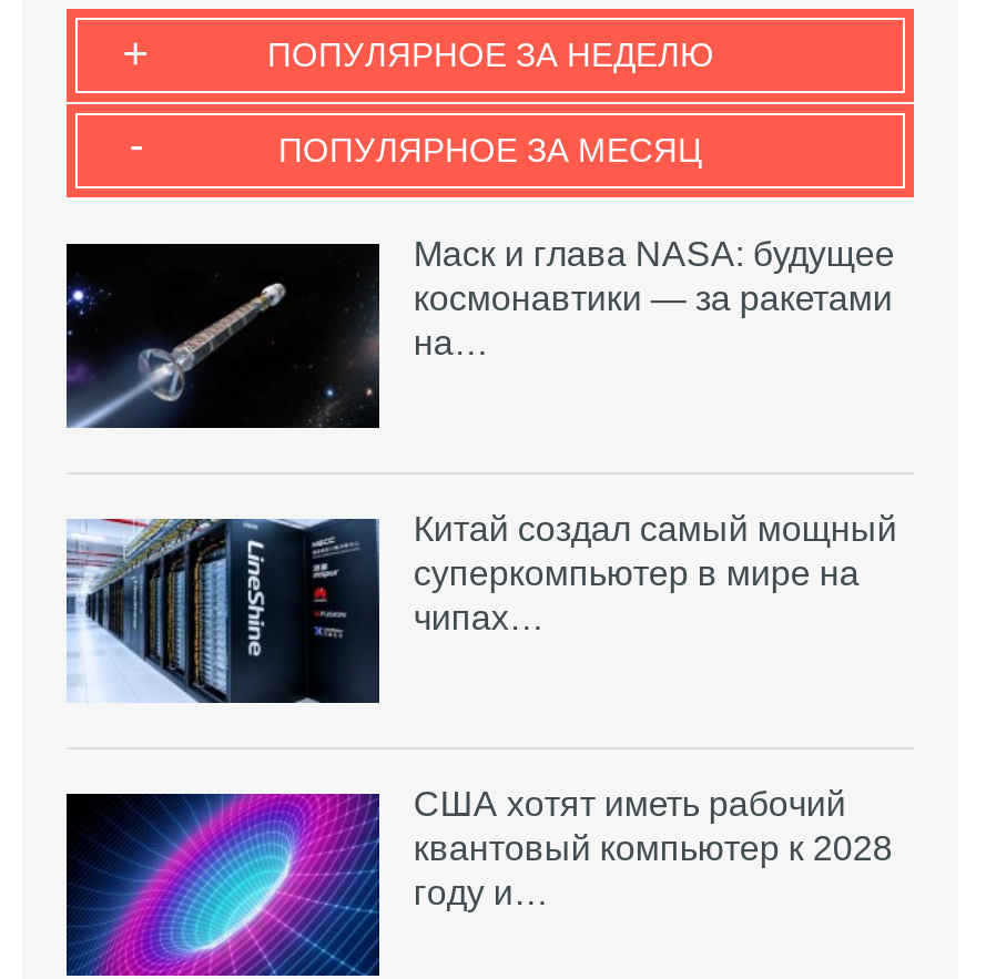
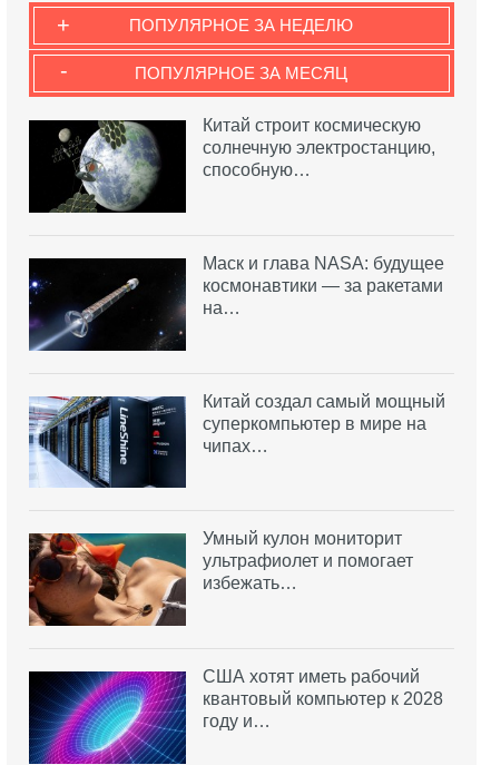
+ [image]
+ Китай строит космическую
+ солнечную электростанцию,
+ способную…

+ [image]
+ Умный кулон мониторит
+ ультрафиолет и помогает
+ избежать…
